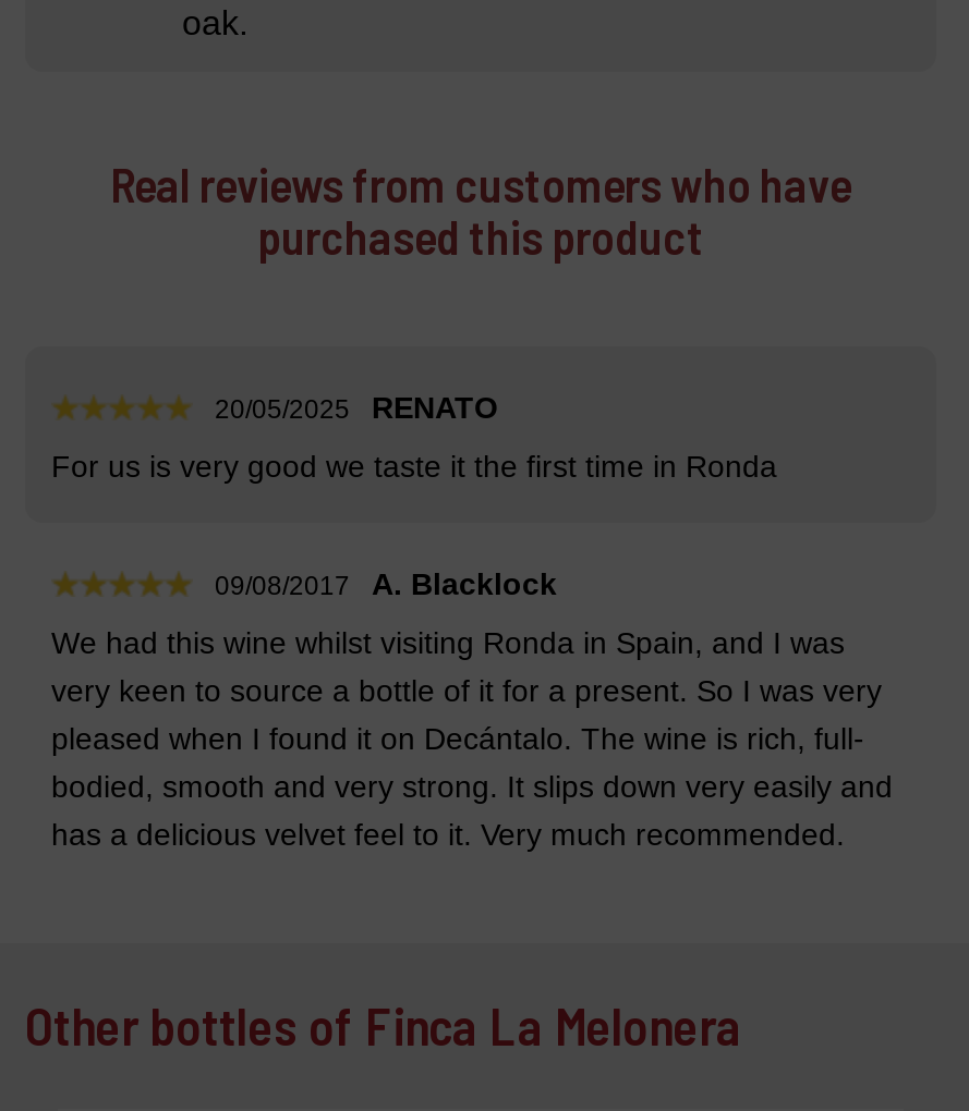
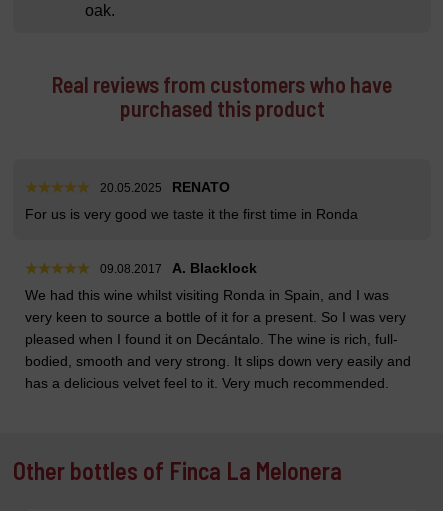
- 20/05/2025 RENATO
+ 20.05.2025 RENATO

- 09/08/2017 A. Blacklock
+ 09.08.2017 A. Blacklock
